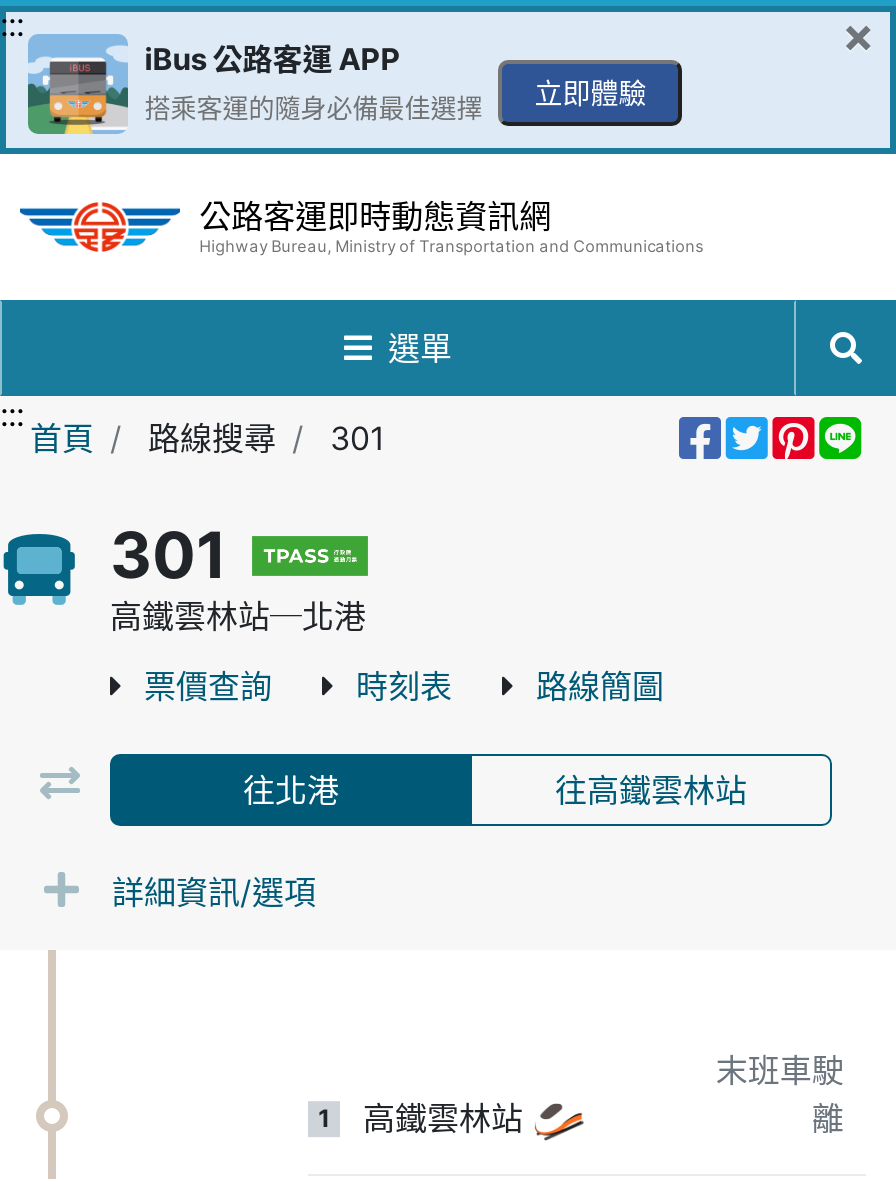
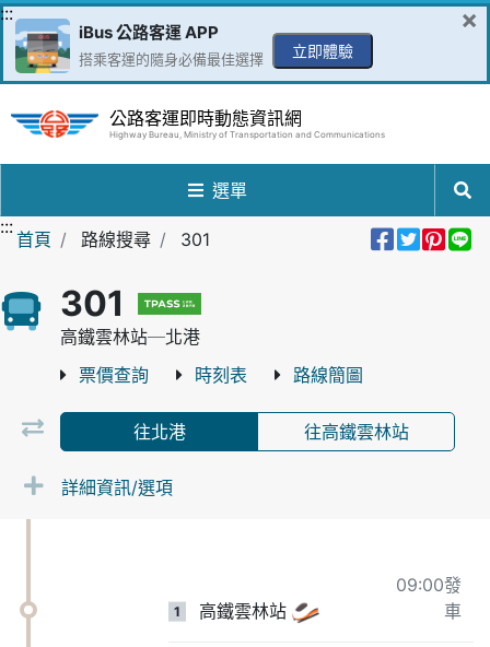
- 末班車駛
- 離
+ 09:00發
+ 車
